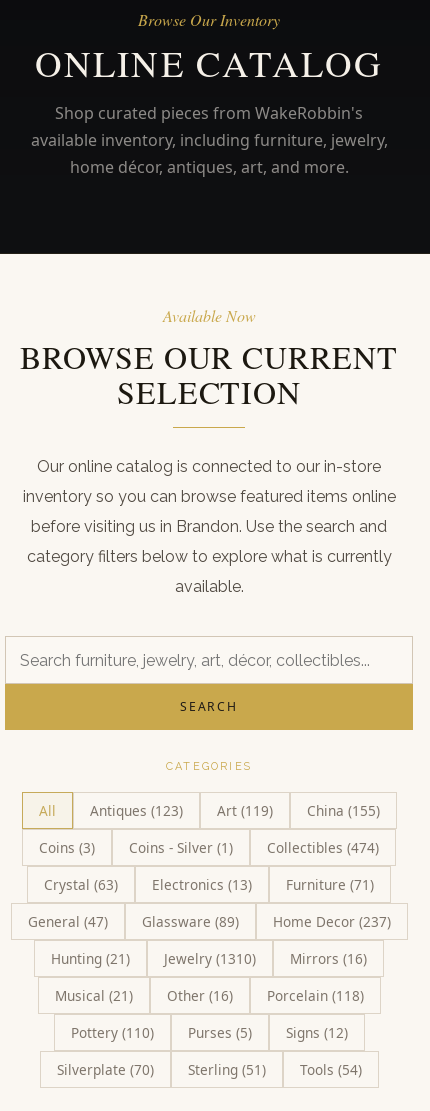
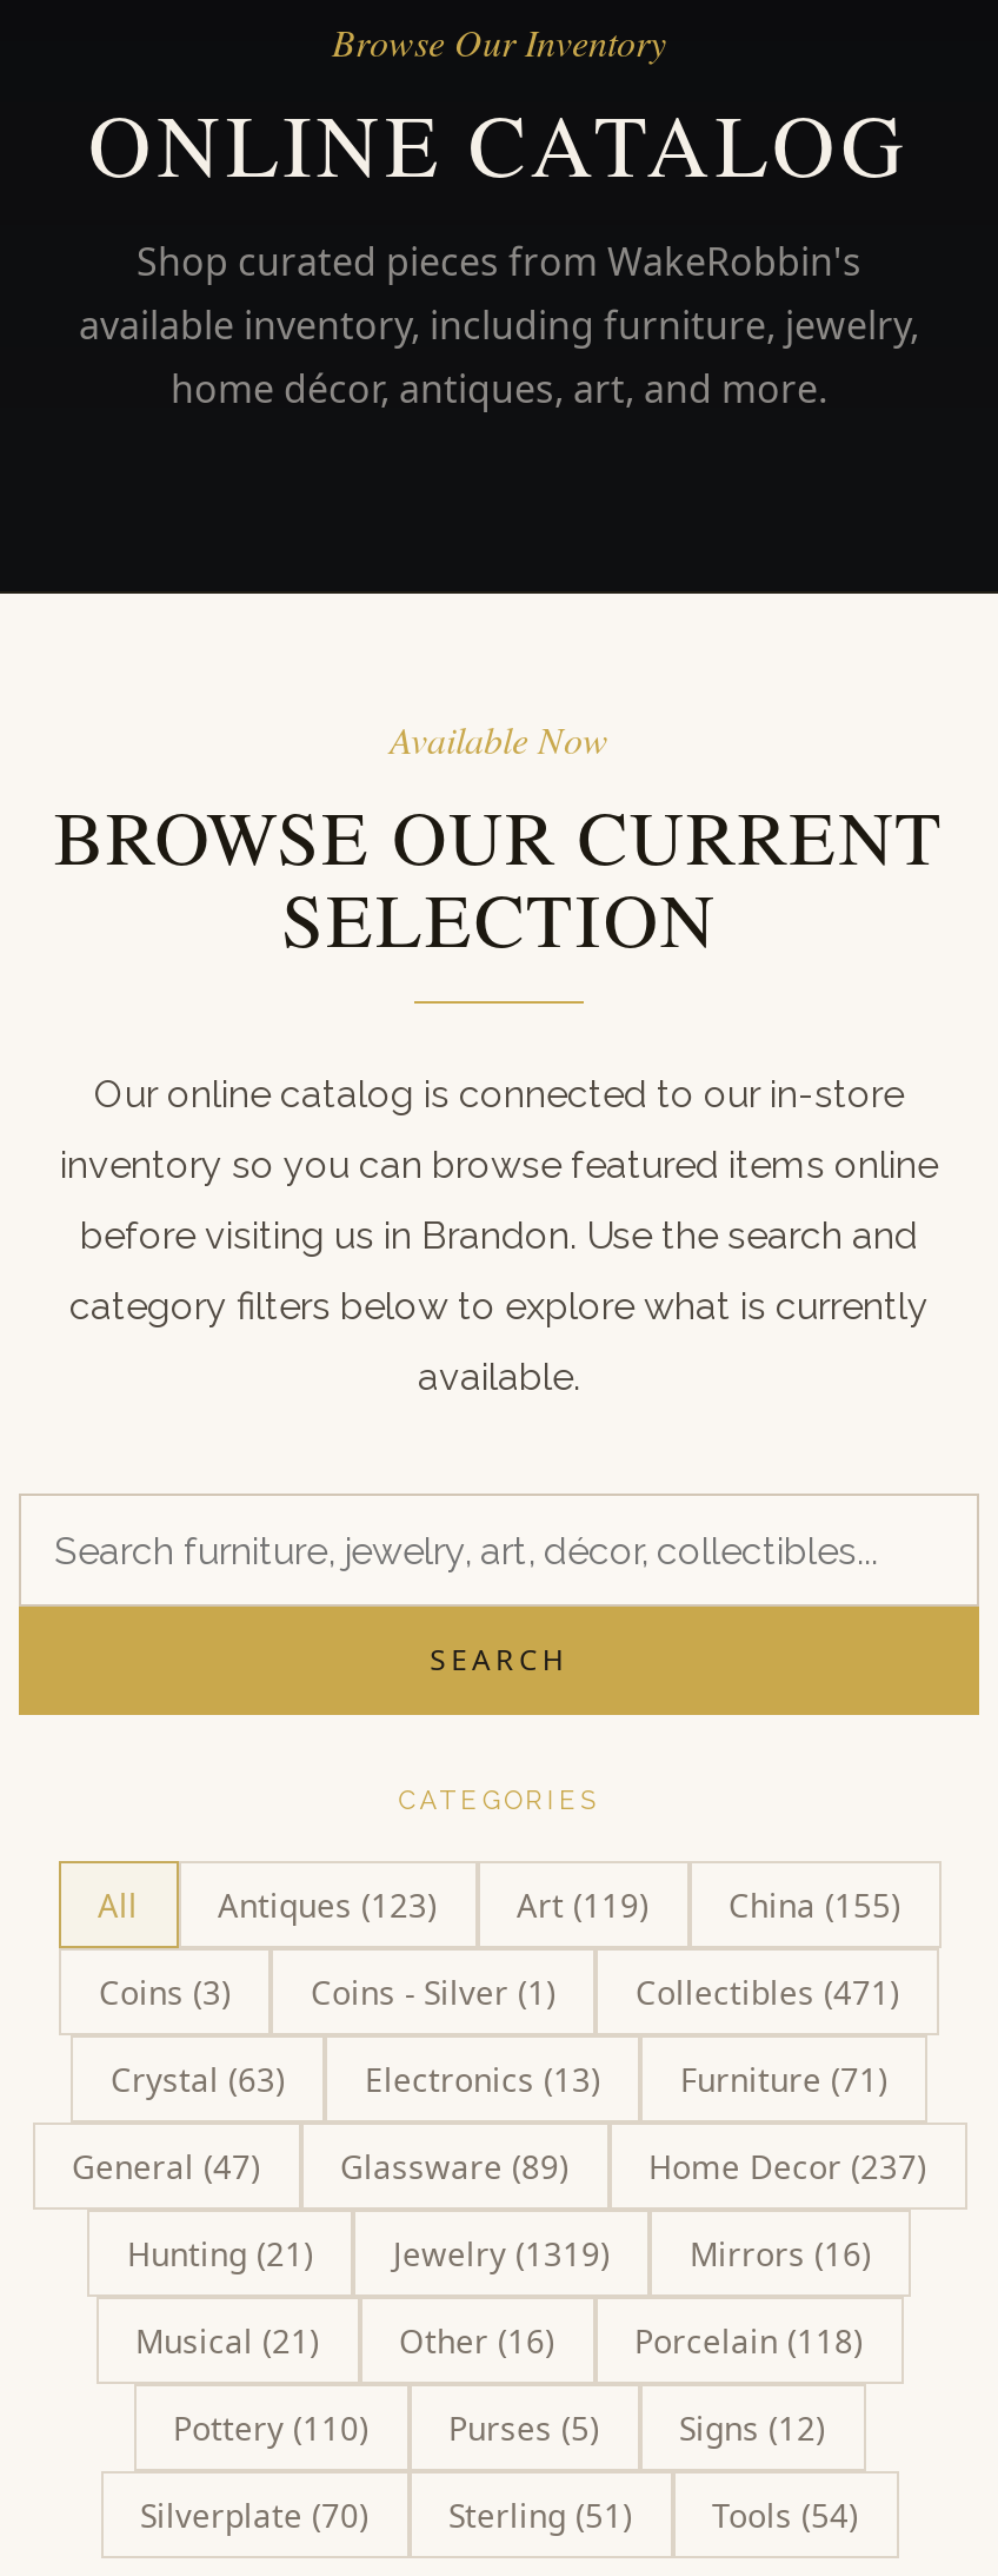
- Collectibles (474)
+ Collectibles (471)

- Hunting (21) Jewelry (1310) Mirrors (16)
+ Hunting (21) Jewelry (1319) Mirrors (16)
